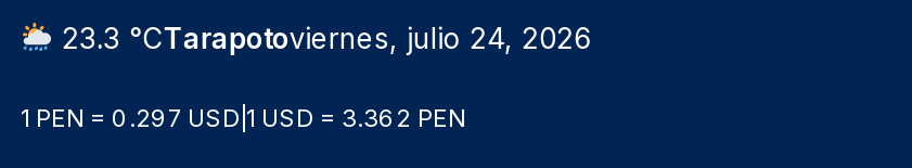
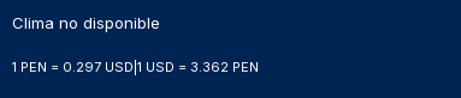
- 23.3 °CTarapotoviernes, julio 24, 2026
+ Clima no disponible
